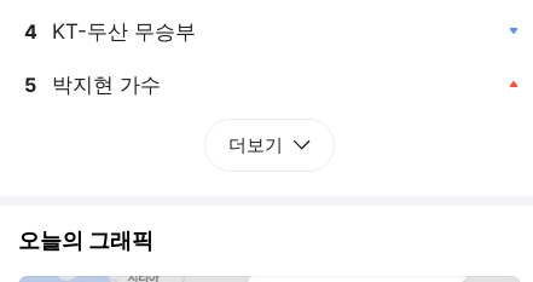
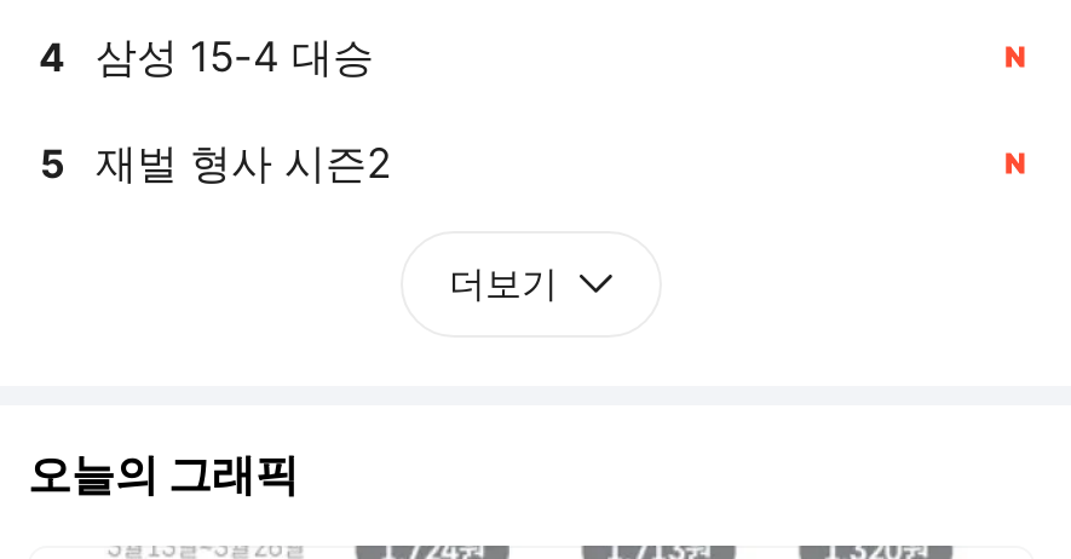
- KT-두산 무승부
+ 삼성 15-4 대승

- 박지현 가수
+ 재벌 형사 시즌2
